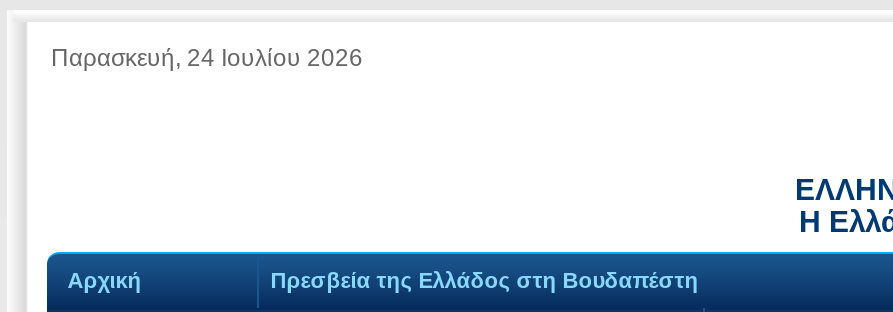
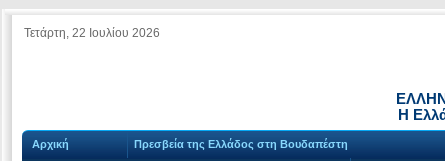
- Παρασκευή, 24 Ιουλίου 2026
+ Τετάρτη, 22 Ιουλίου 2026
